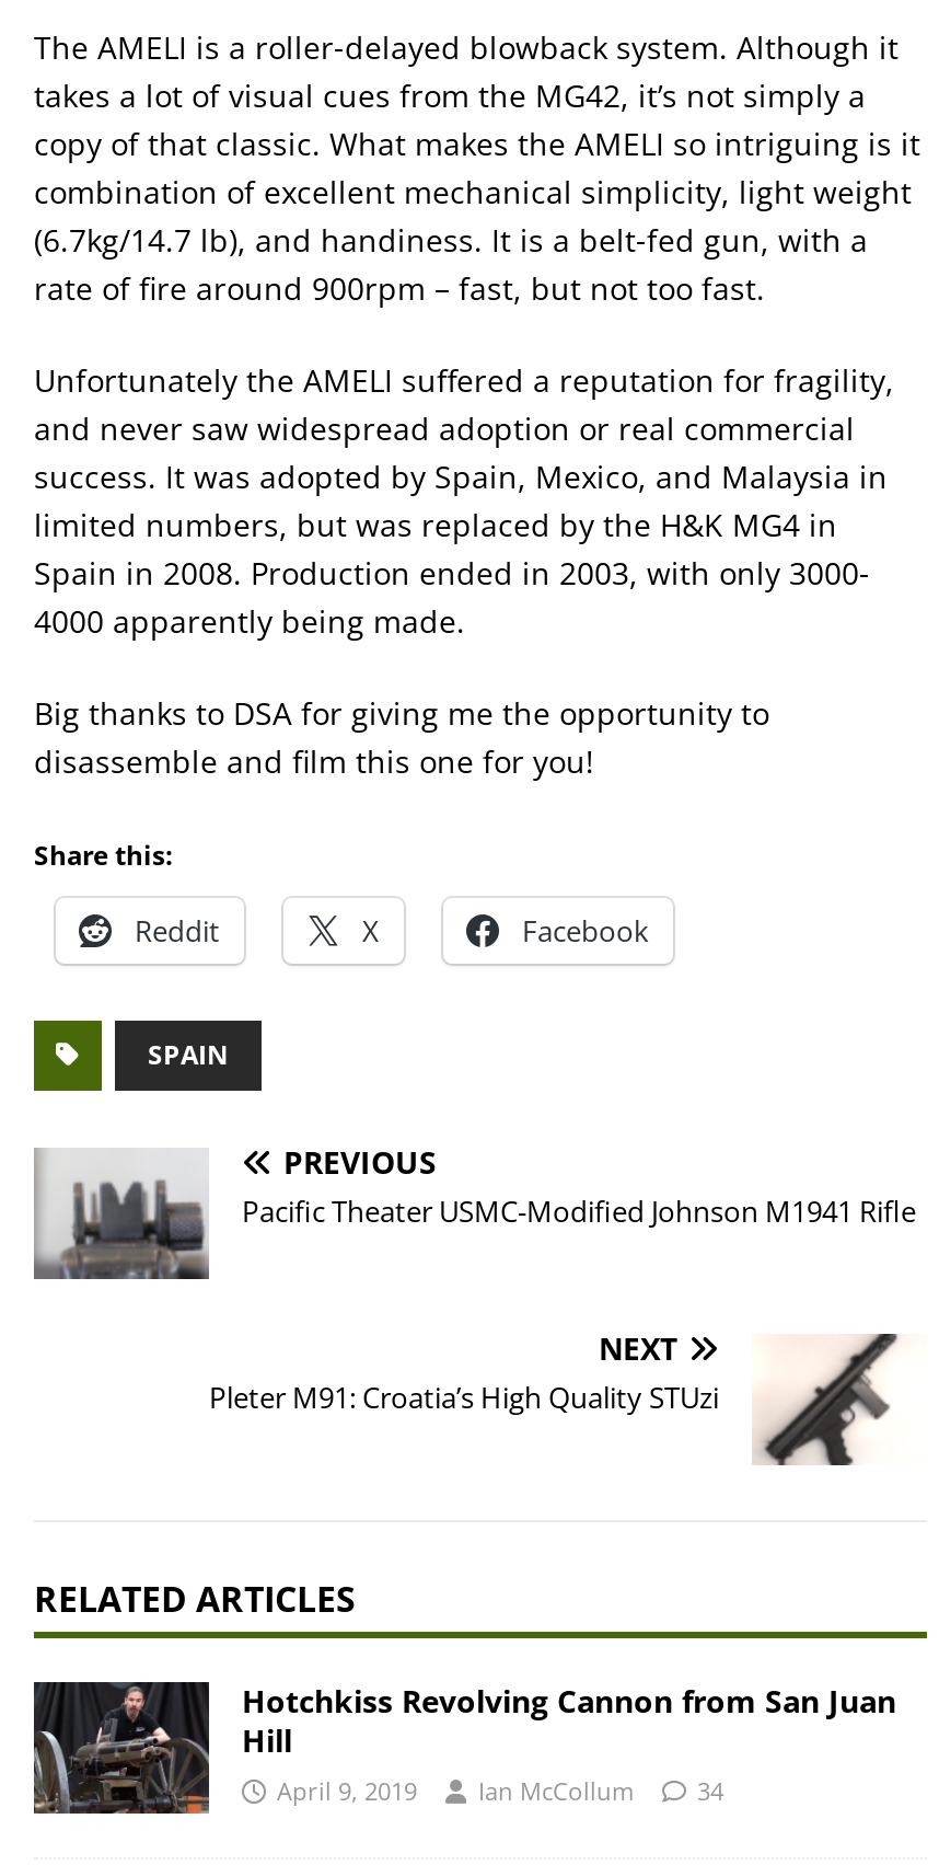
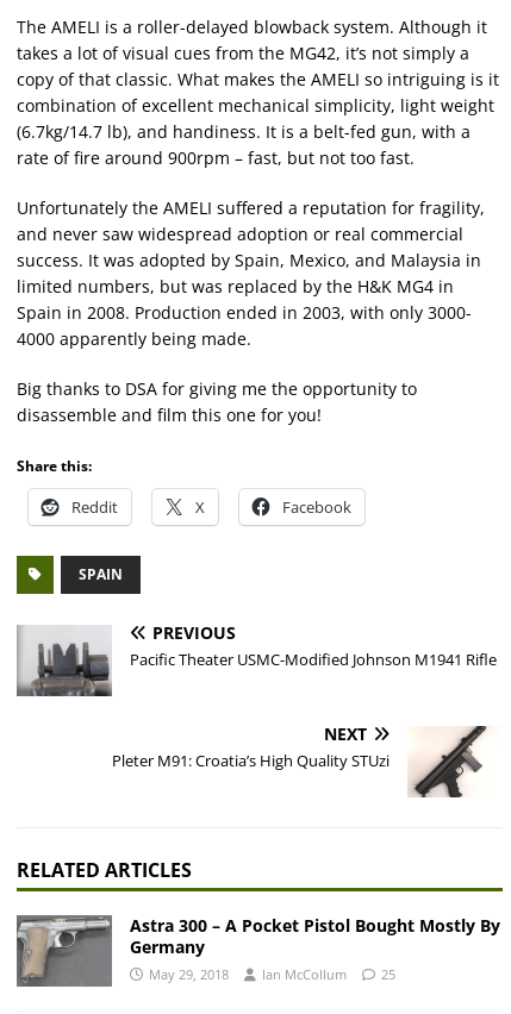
- [image]
- Hotchkiss Revolving Cannon from San Juan
- Hill
- April 9, 2019
+ [image]
+ Astra 300 – A Pocket Pistol Bought Mostly By
+ Germany
+ May 29, 2018

- 34
+ 25
